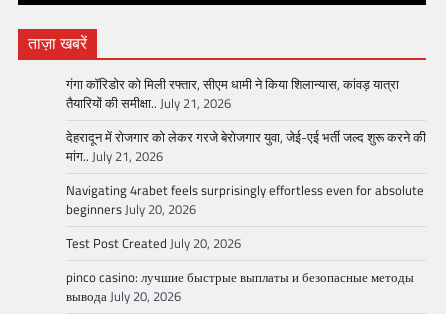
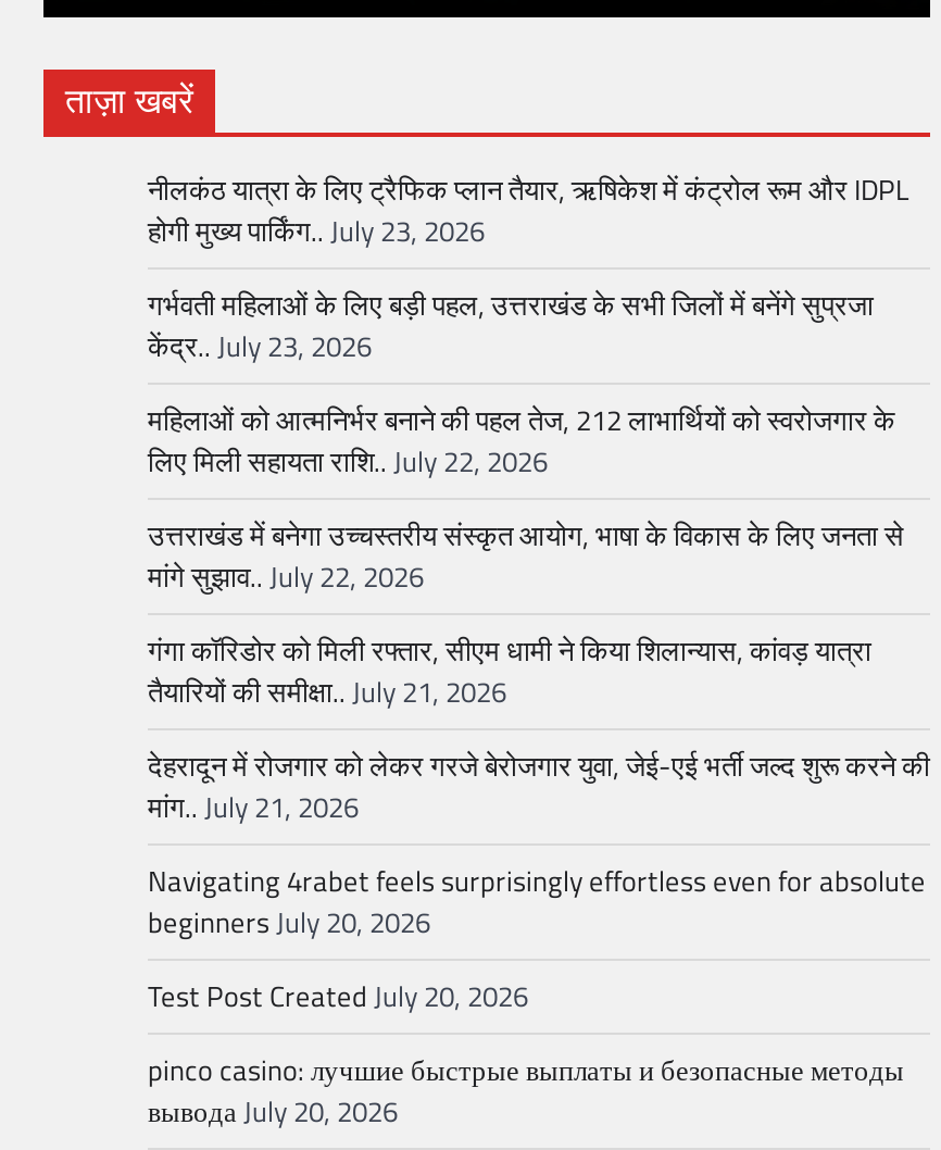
+ नीलकंठ यात्रा के लिए ट्रैफिक प्लान तैयार, ऋषिकेश में कंट्रोल रूम और IDPL
+ होगी मुख्य पार्किंग.. July 23, 2026
+ गर्भवती महिलाओं के लिए बड़ी पहल, उत्तराखंड के सभी जिलों में बनेंगे सुप्रजा
+ केंद्र.. July 23, 2026
+ महिलाओं को आत्मनिर्भर बनाने की पहल तेज, 212 लाभार्थियों को स्वरोजगार के
+ लिए मिली सहायता राशि.. July 22, 2026
+ उत्तराखंड में बनेगा उच्चस्तरीय संस्कृत आयोग, भाषा के विकास के लिए जनता से
+ मांगे सुझाव.. July 22, 2026
